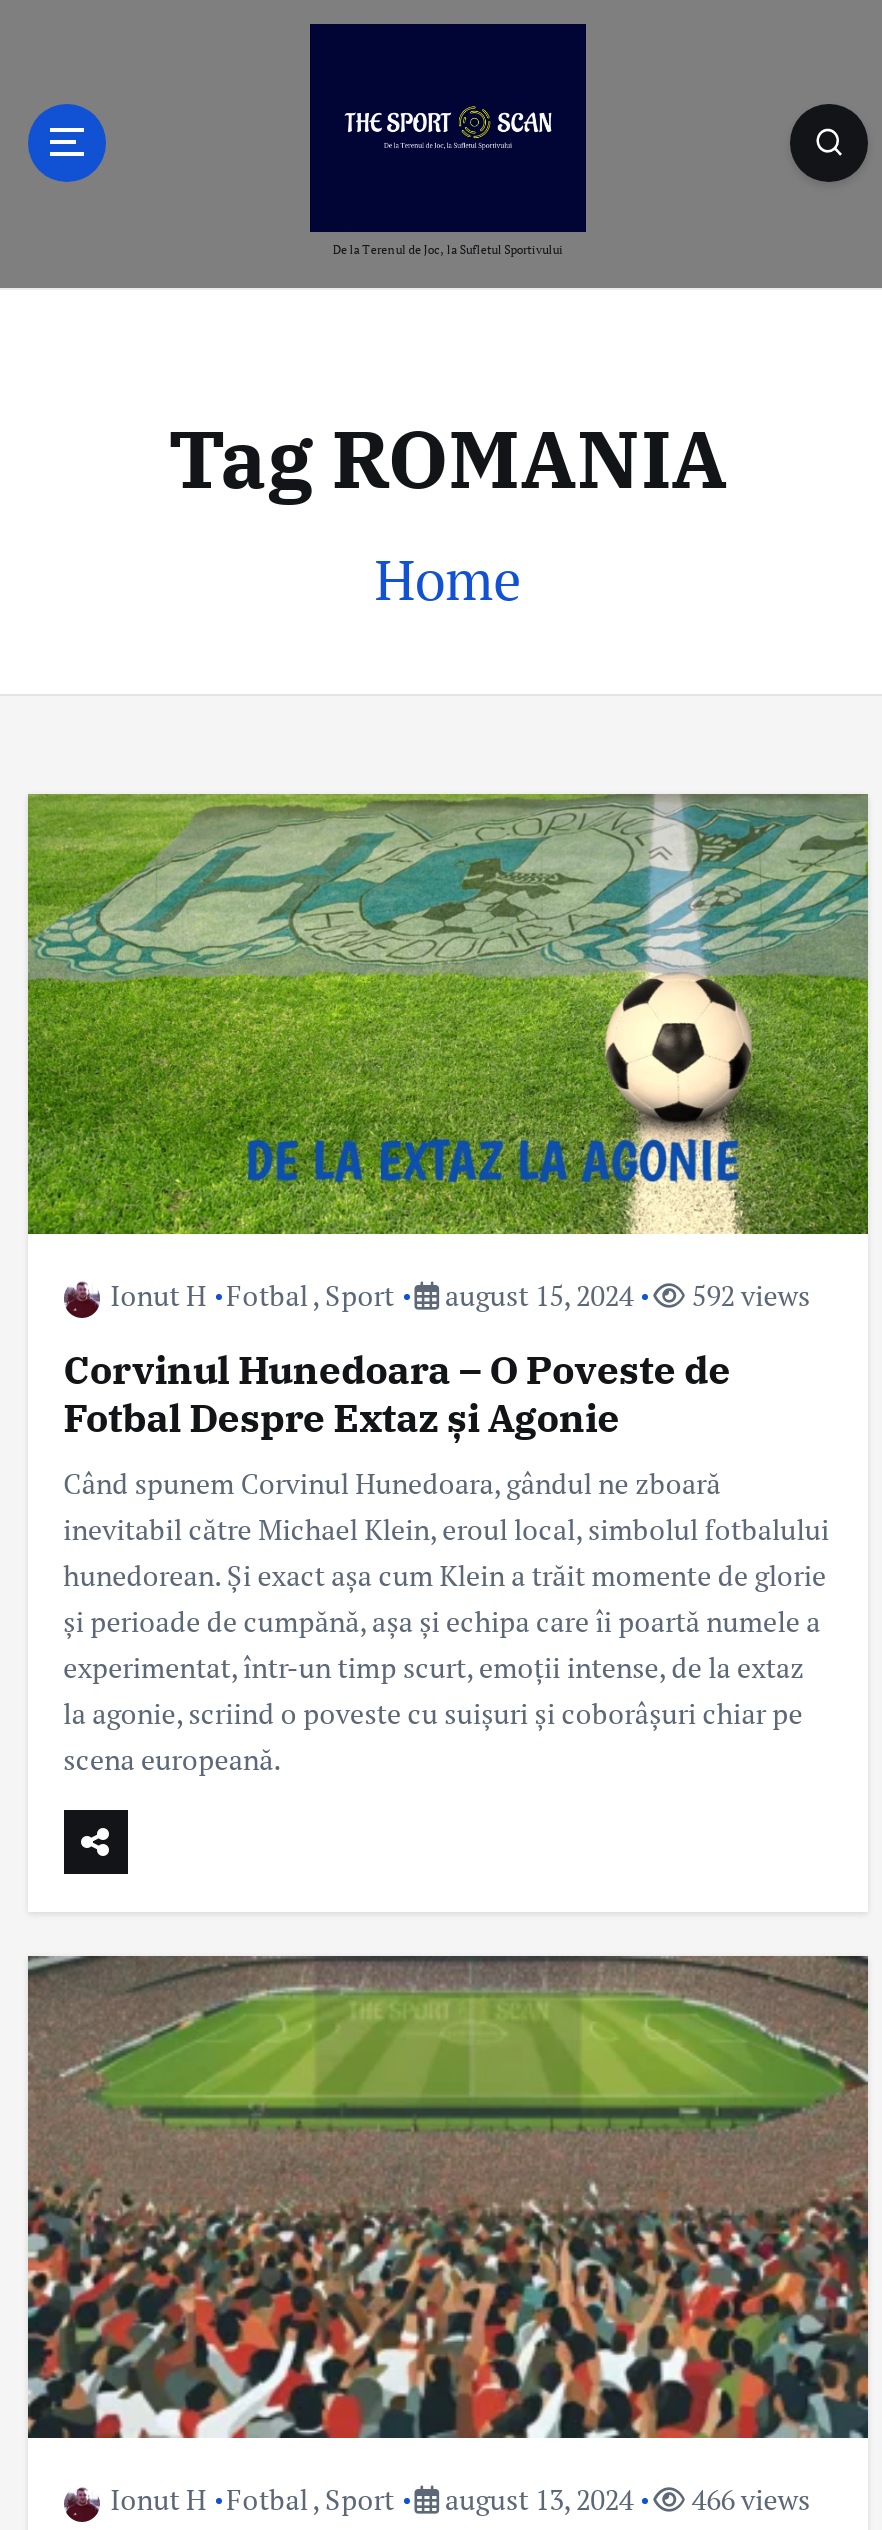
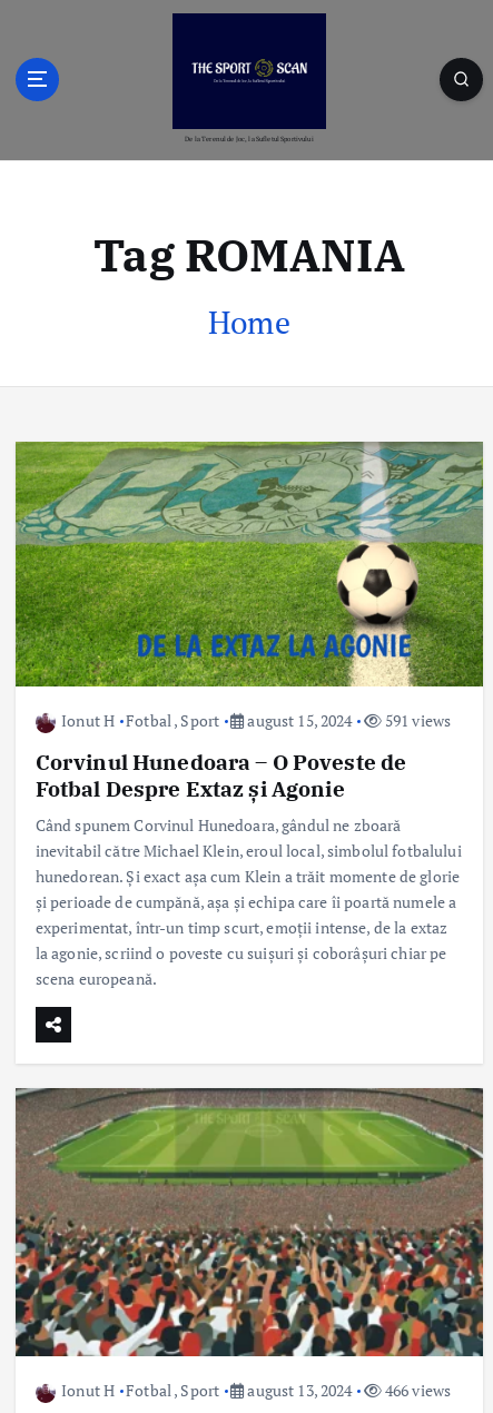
- Ionut H Fotbal, Sport august 15, 2024 592 views
+ Ionut H Fotbal, Sport august 15, 2024 591 views
